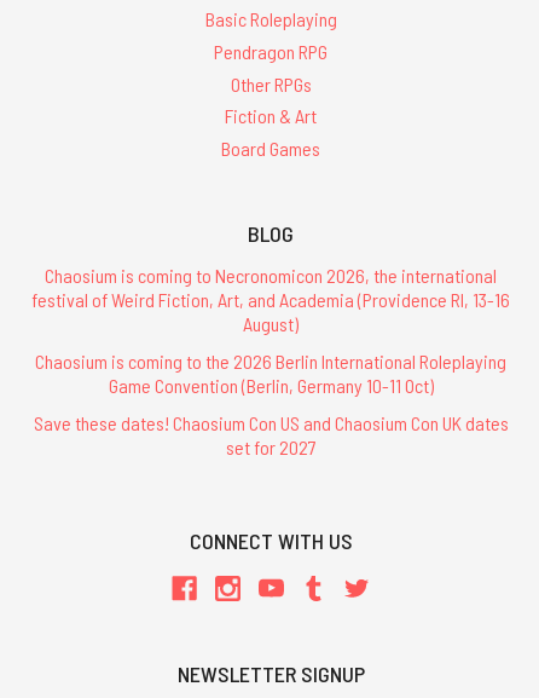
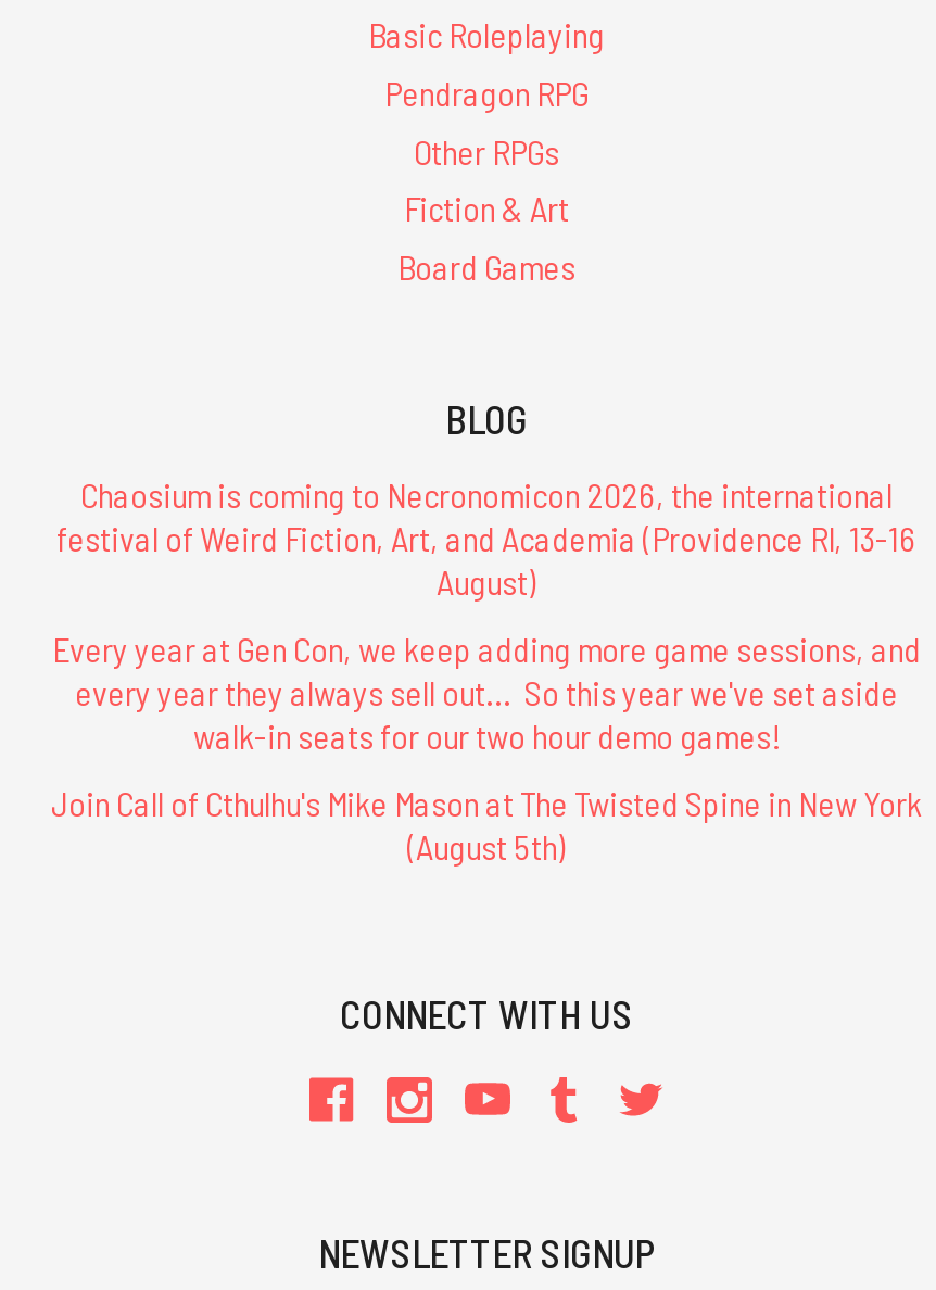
- Chaosium is coming to the 2026 Berlin International Roleplaying
- Game Convention (Berlin, Germany 10-11 Oct)
+ Every year at Gen Con, we keep adding more game sessions, and
+ every year they always sell out... So this year we've set aside
+ walk-in seats for our two hour demo games!

- Save these dates! Chaosium Con US and Chaosium Con UK dates
- set for 2027
+ Join Call of Cthulhu's Mike Mason at The Twisted Spine in New York
+ (August 5th)
